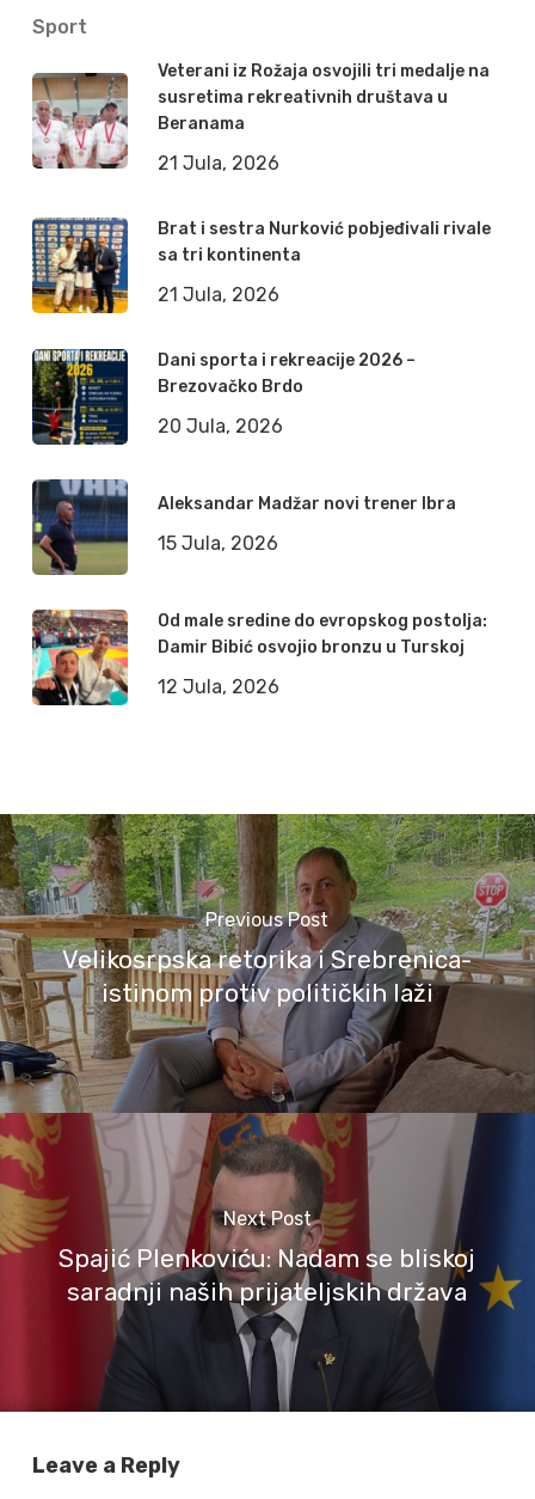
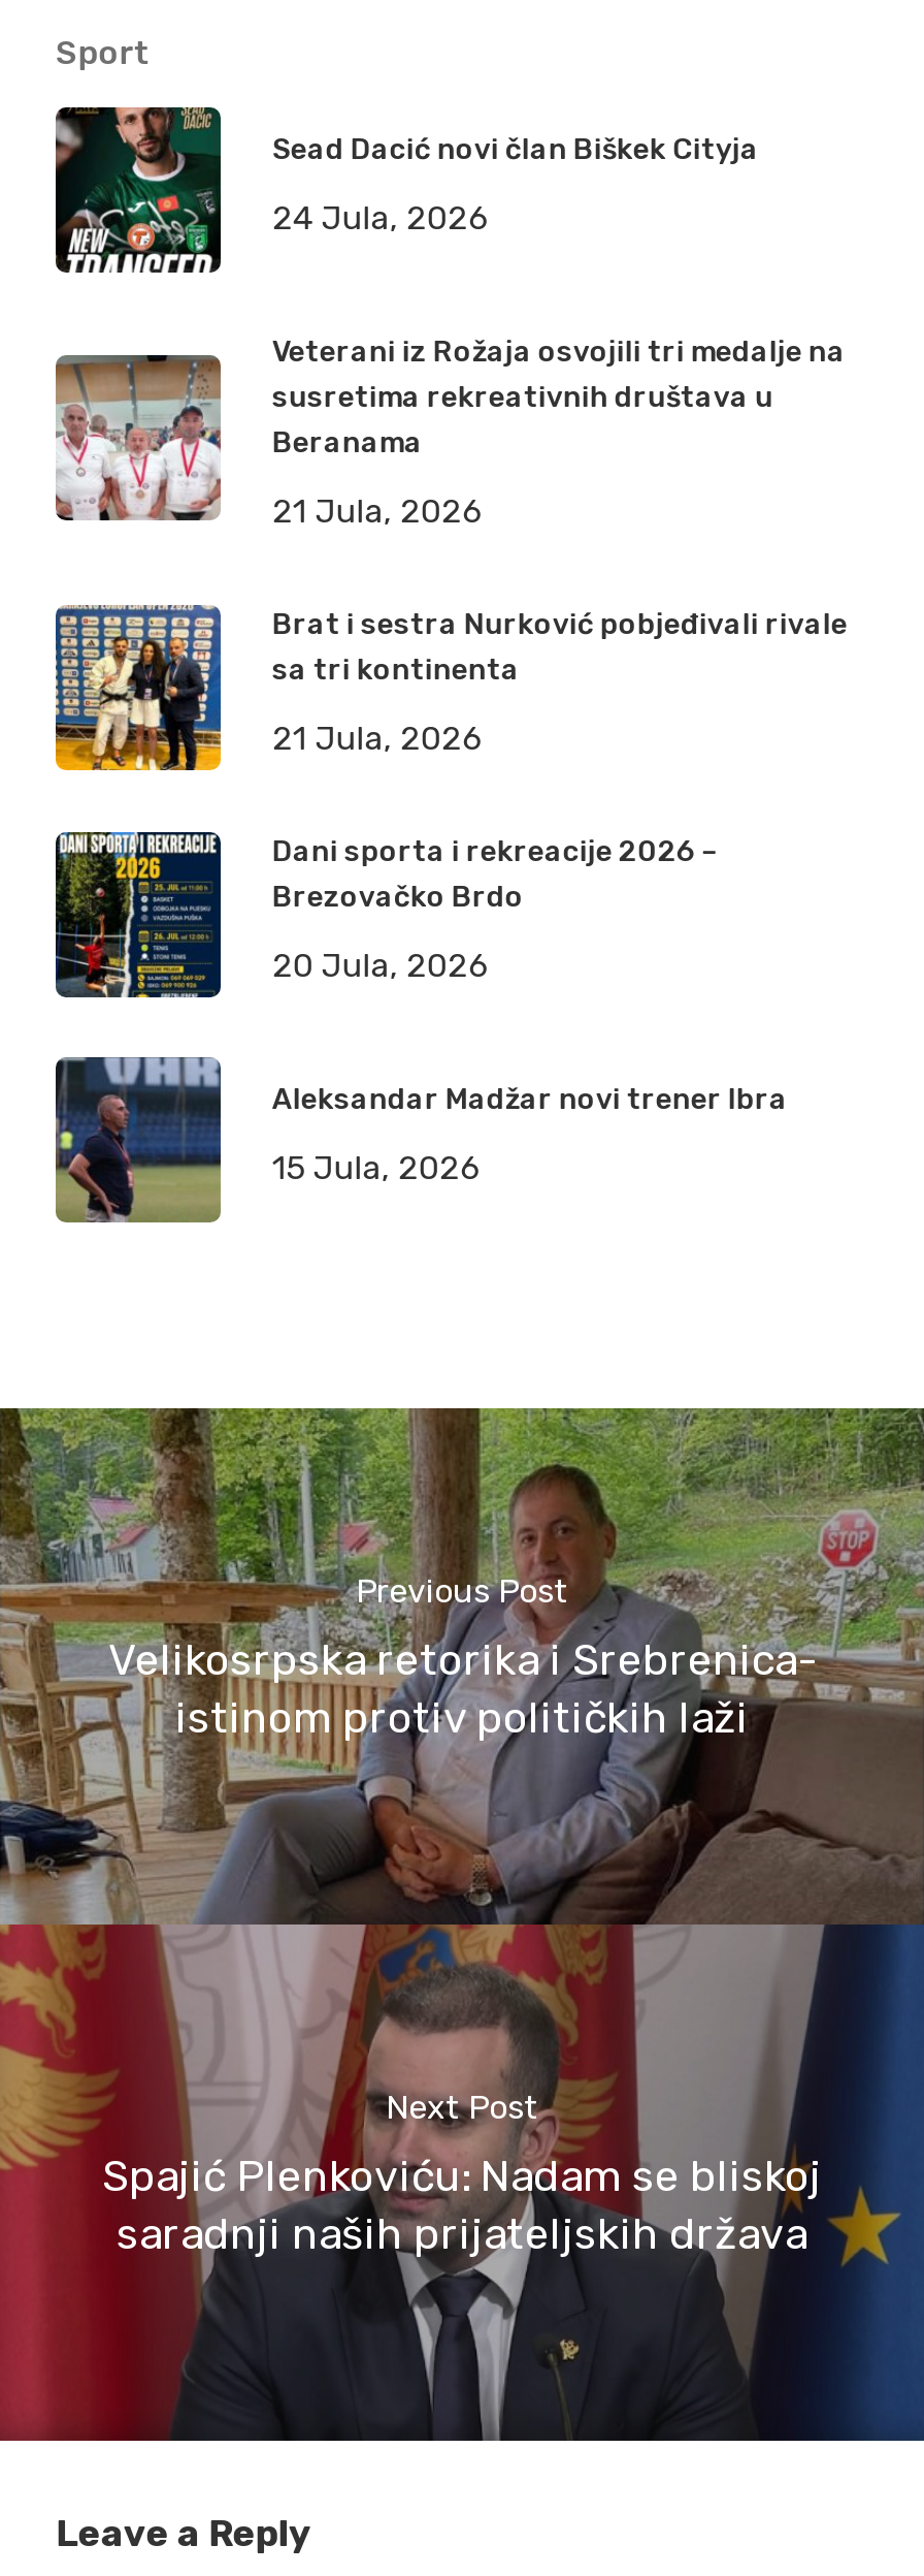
+ [image]
+ Sead Dacić novi član Biškek Cityja
+ 24 Jula, 2026

moved down: [image] | Veterani iz Rožaja osvojili tri medalje na | susretima rekreativnih društava u | ... | Aleksandar Madžar novi trener Ibra | 15 Jula, 2026

- [image]
- Od male sredine do evropskog postolja:
- Damir Bibić osvojio bronzu u Turskoj
- 12 Jula, 2026
